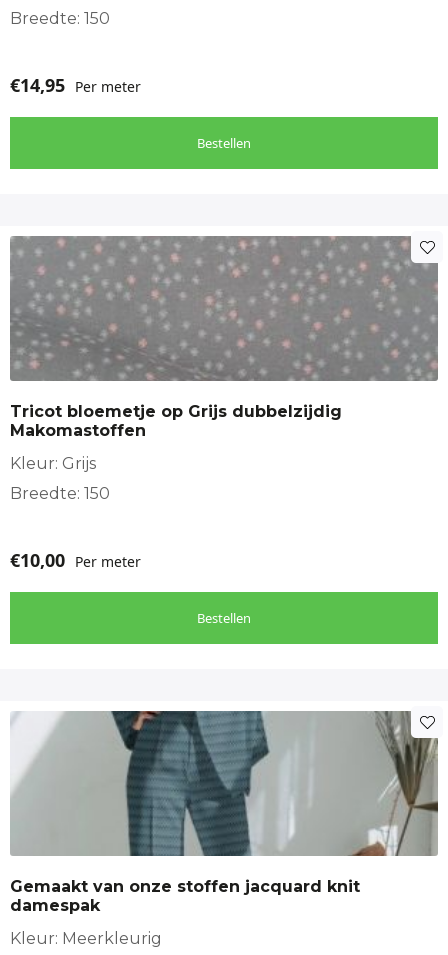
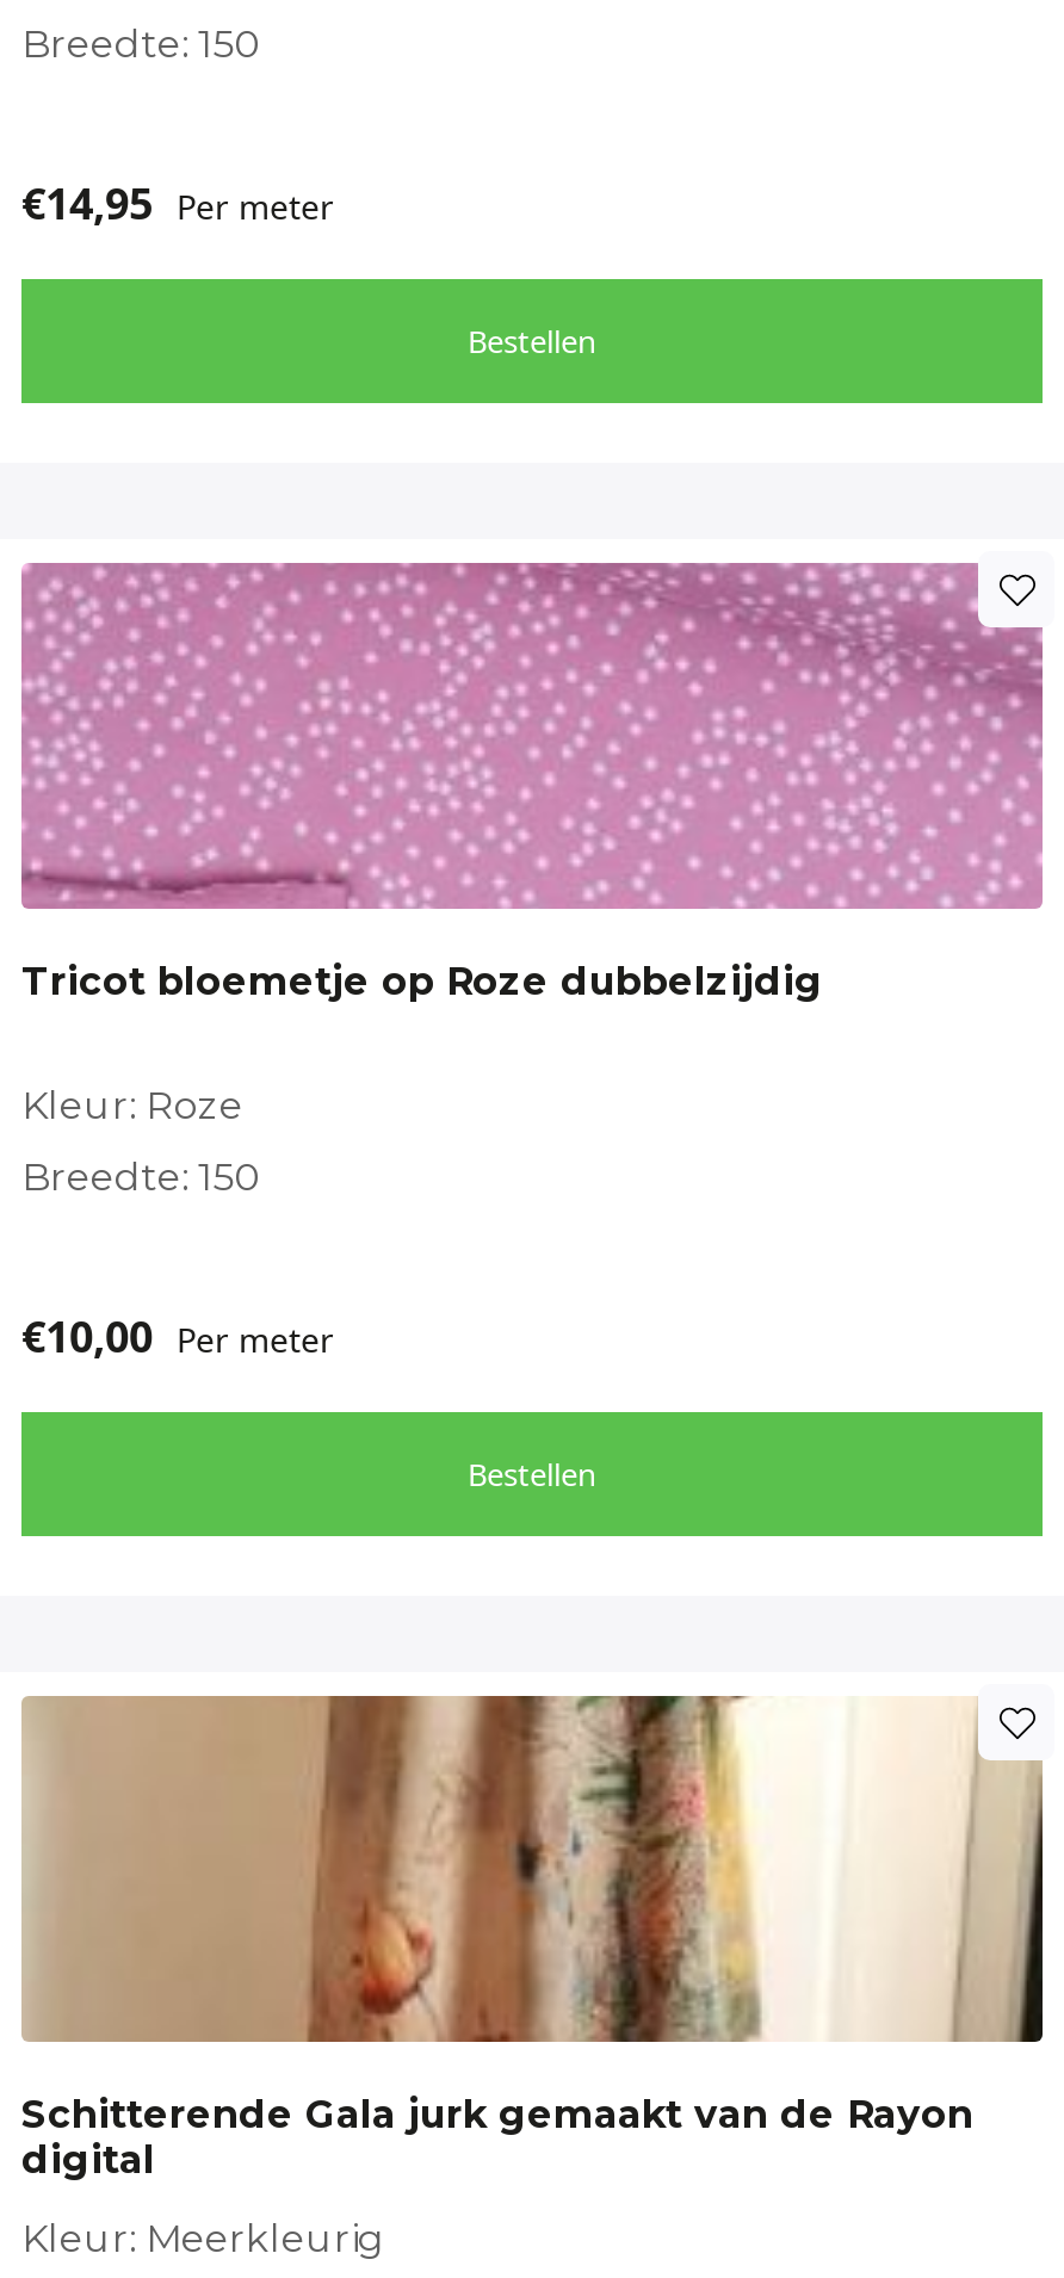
- [image]
- Tricot bloemetje op Grijs dubbelzijdig
- Makomastoffen
+ [image]
+ Tricot bloemetje op Roze dubbelzijdig

- Kleur: Grijs
+ Kleur: Roze

- [image]
- Gemaakt van onze stoffen jacquard knit
- damespak
+ [image]
+ Schitterende Gala jurk gemaakt van de Rayon
+ digital
